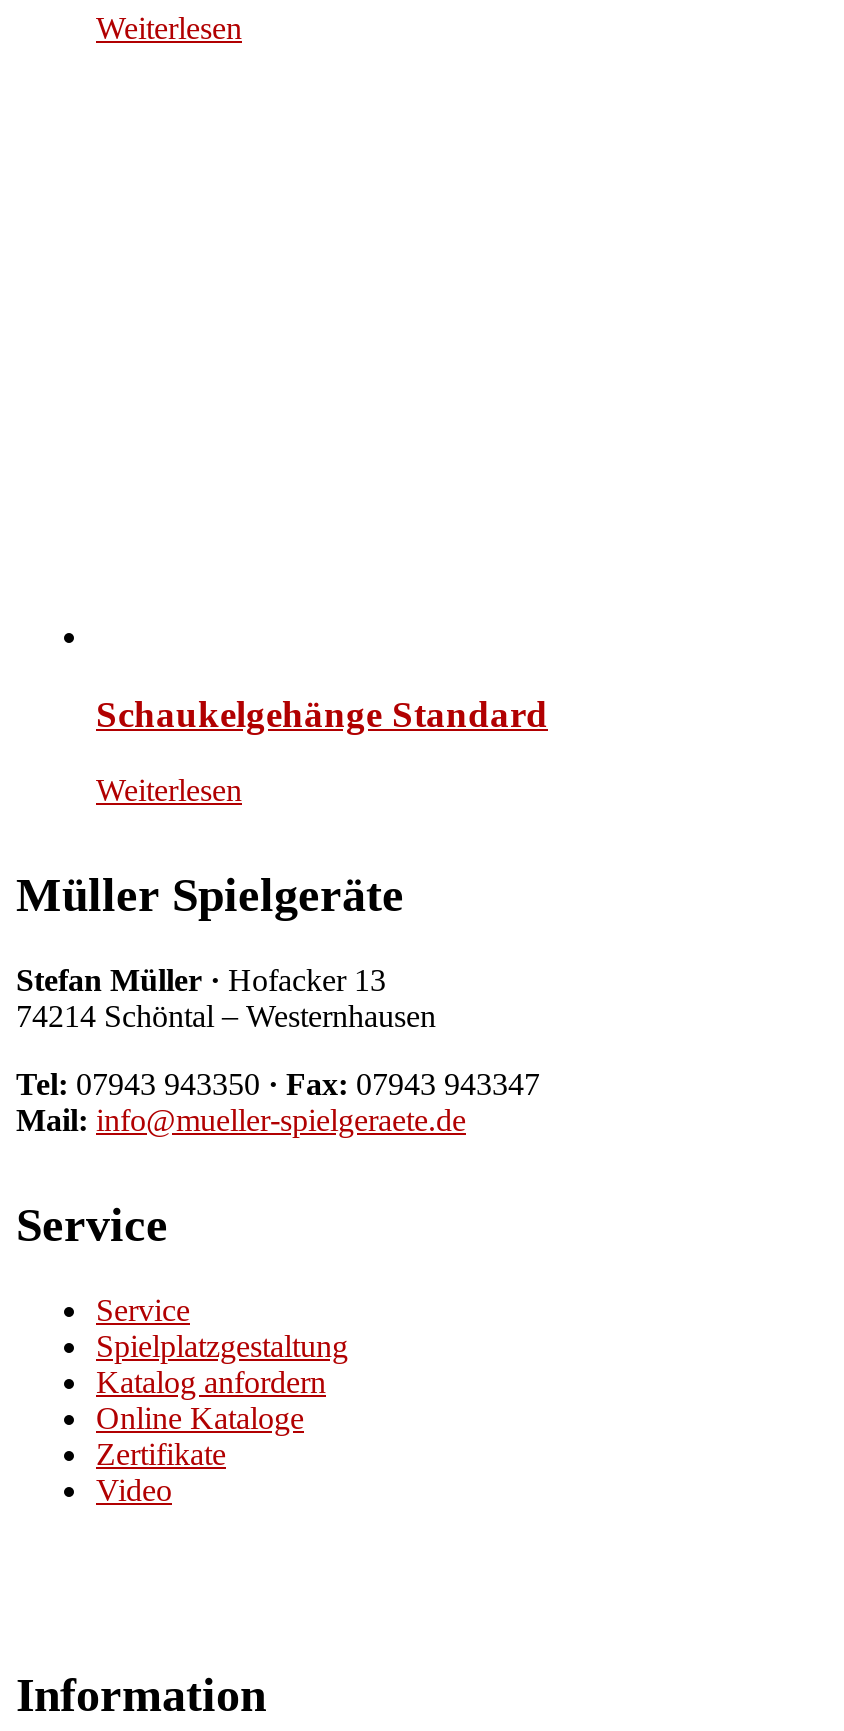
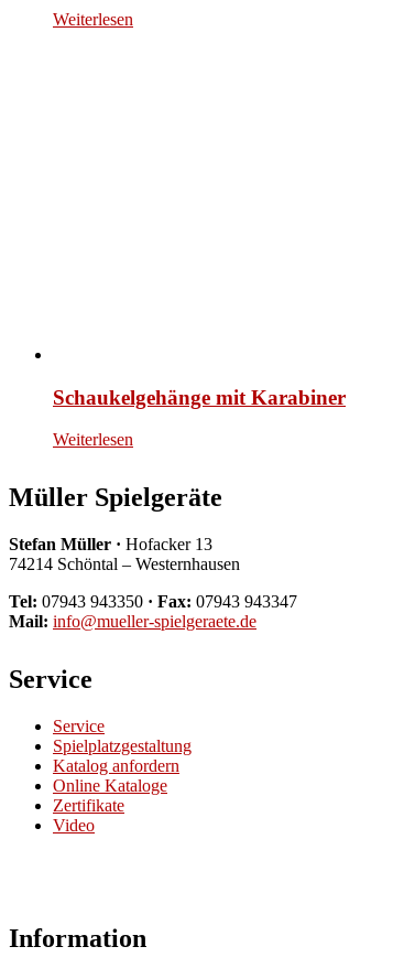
- Schaukelgehänge Standard
+ Schaukelgehänge mit Karabiner
